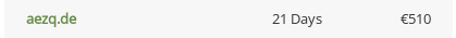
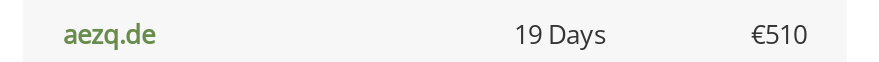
- 21 Days
+ 19 Days
